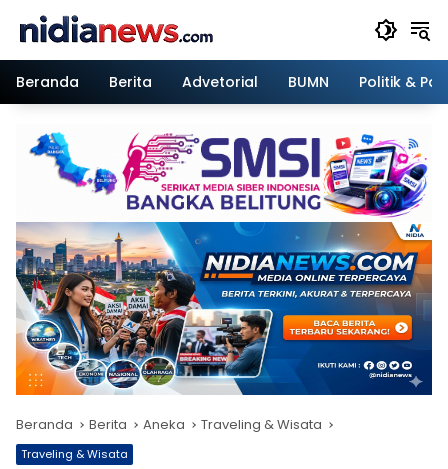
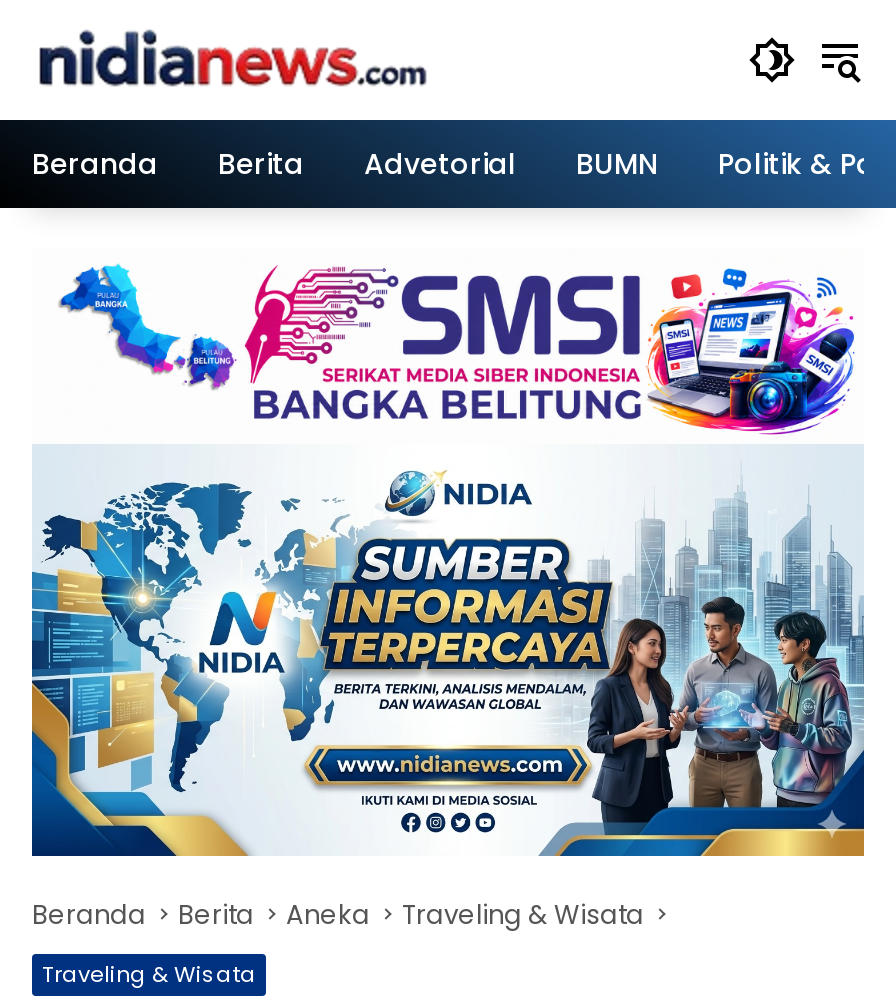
- [image]
+ [image]
